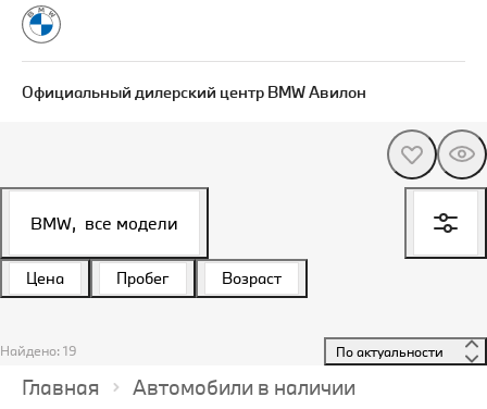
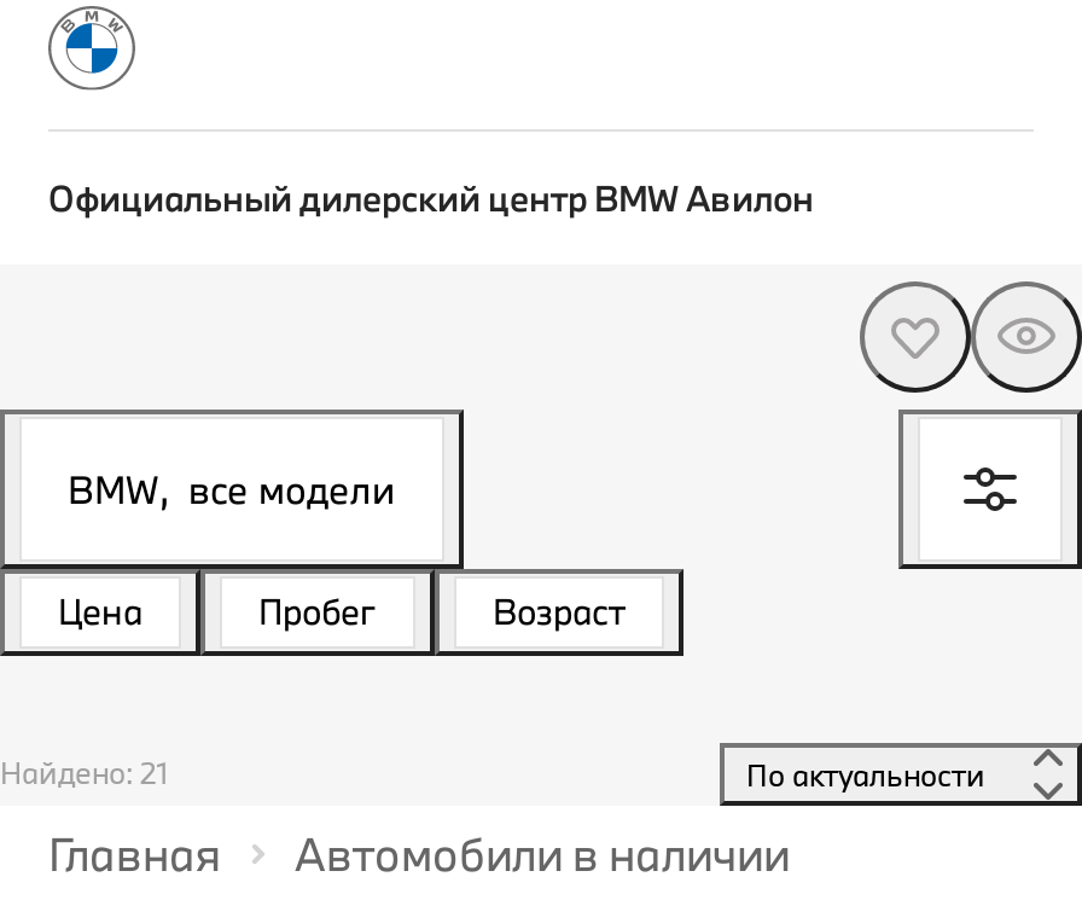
- Найдено: 19
+ Найдено: 21
